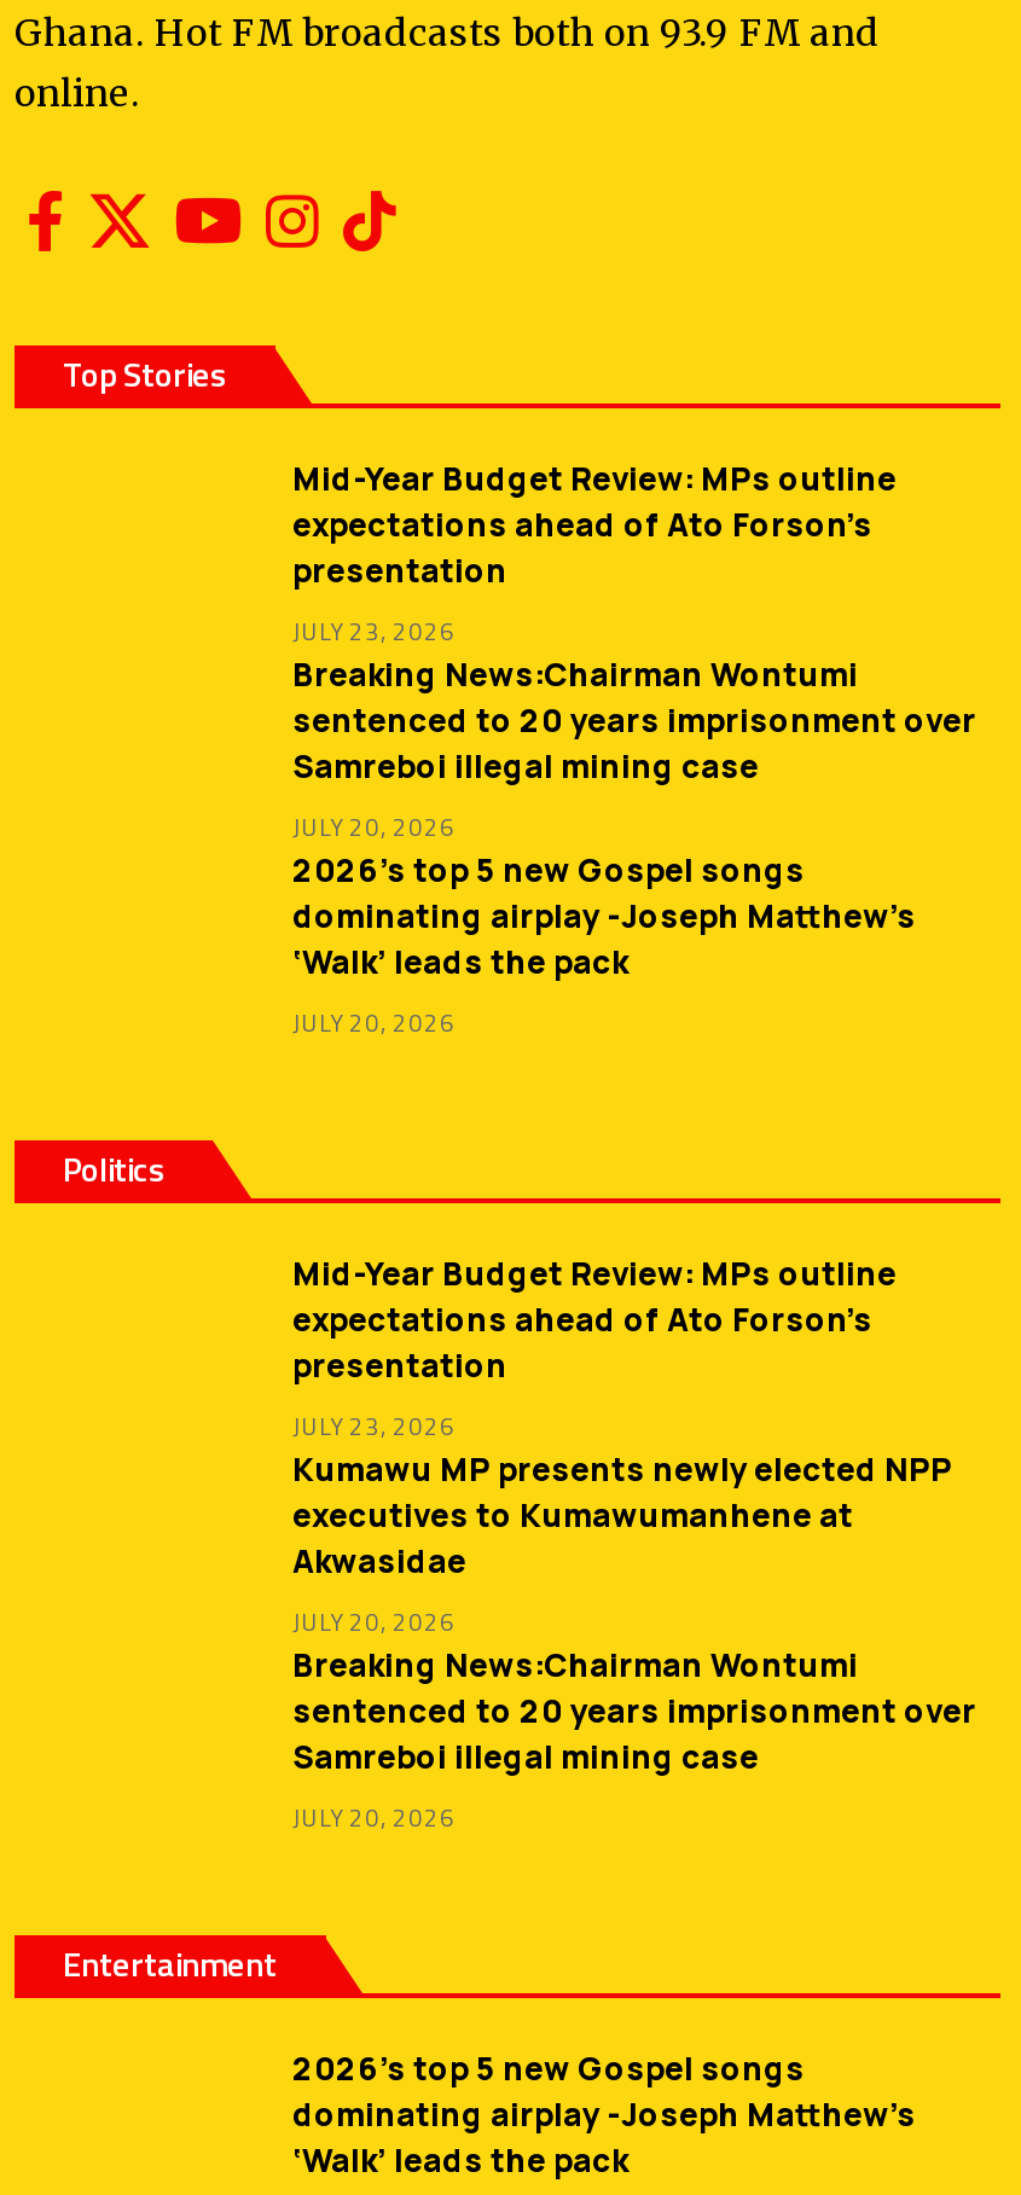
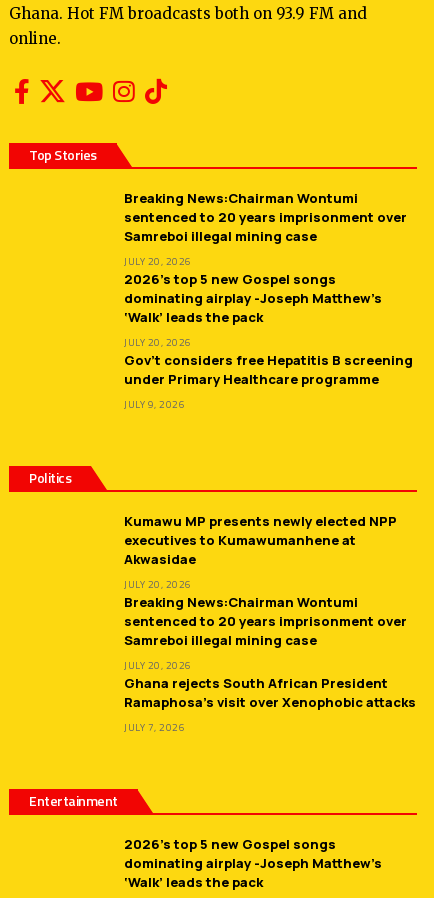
- Mid-Year Budget Review: MPs outline
- expectations ahead of Ato Forson’s
- presentation
- JULY 23, 2026

moved up: Breaking News:Chairman Wontumi | sentenced to 20 years imprisonment over | Samreboi illegal mining case | JULY 20, 2026 | 2026’s top 5 new Gospel songs | dominating airplay -Joseph Matthew’s | ‘Walk’ leads the pack | JULY 20, 2026

+ Gov’t considers free Hepatitis B screening
+ under Primary Healthcare programme
+ JULY 9, 2026

- Mid-Year Budget Review: MPs outline
- expectations ahead of Ato Forson’s
- presentation
- JULY 23, 2026

moved up: Kumawu MP presents newly elected NPP | executives to Kumawumanhene at | Akwasidae | JULY 20, 2026 | Breaking News:Chairman Wontumi | sentenced to 20 years imprisonment over | Samreboi illegal mining case | JULY 20, 2026

+ Ghana rejects South African President
+ Ramaphosa’s visit over Xenophobic attacks
+ JULY 7, 2026
